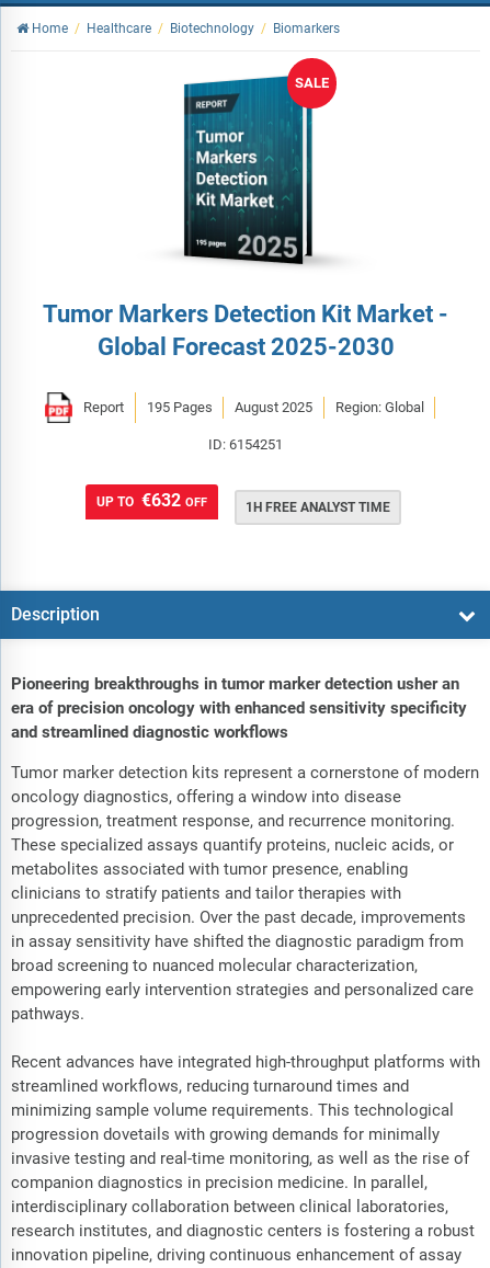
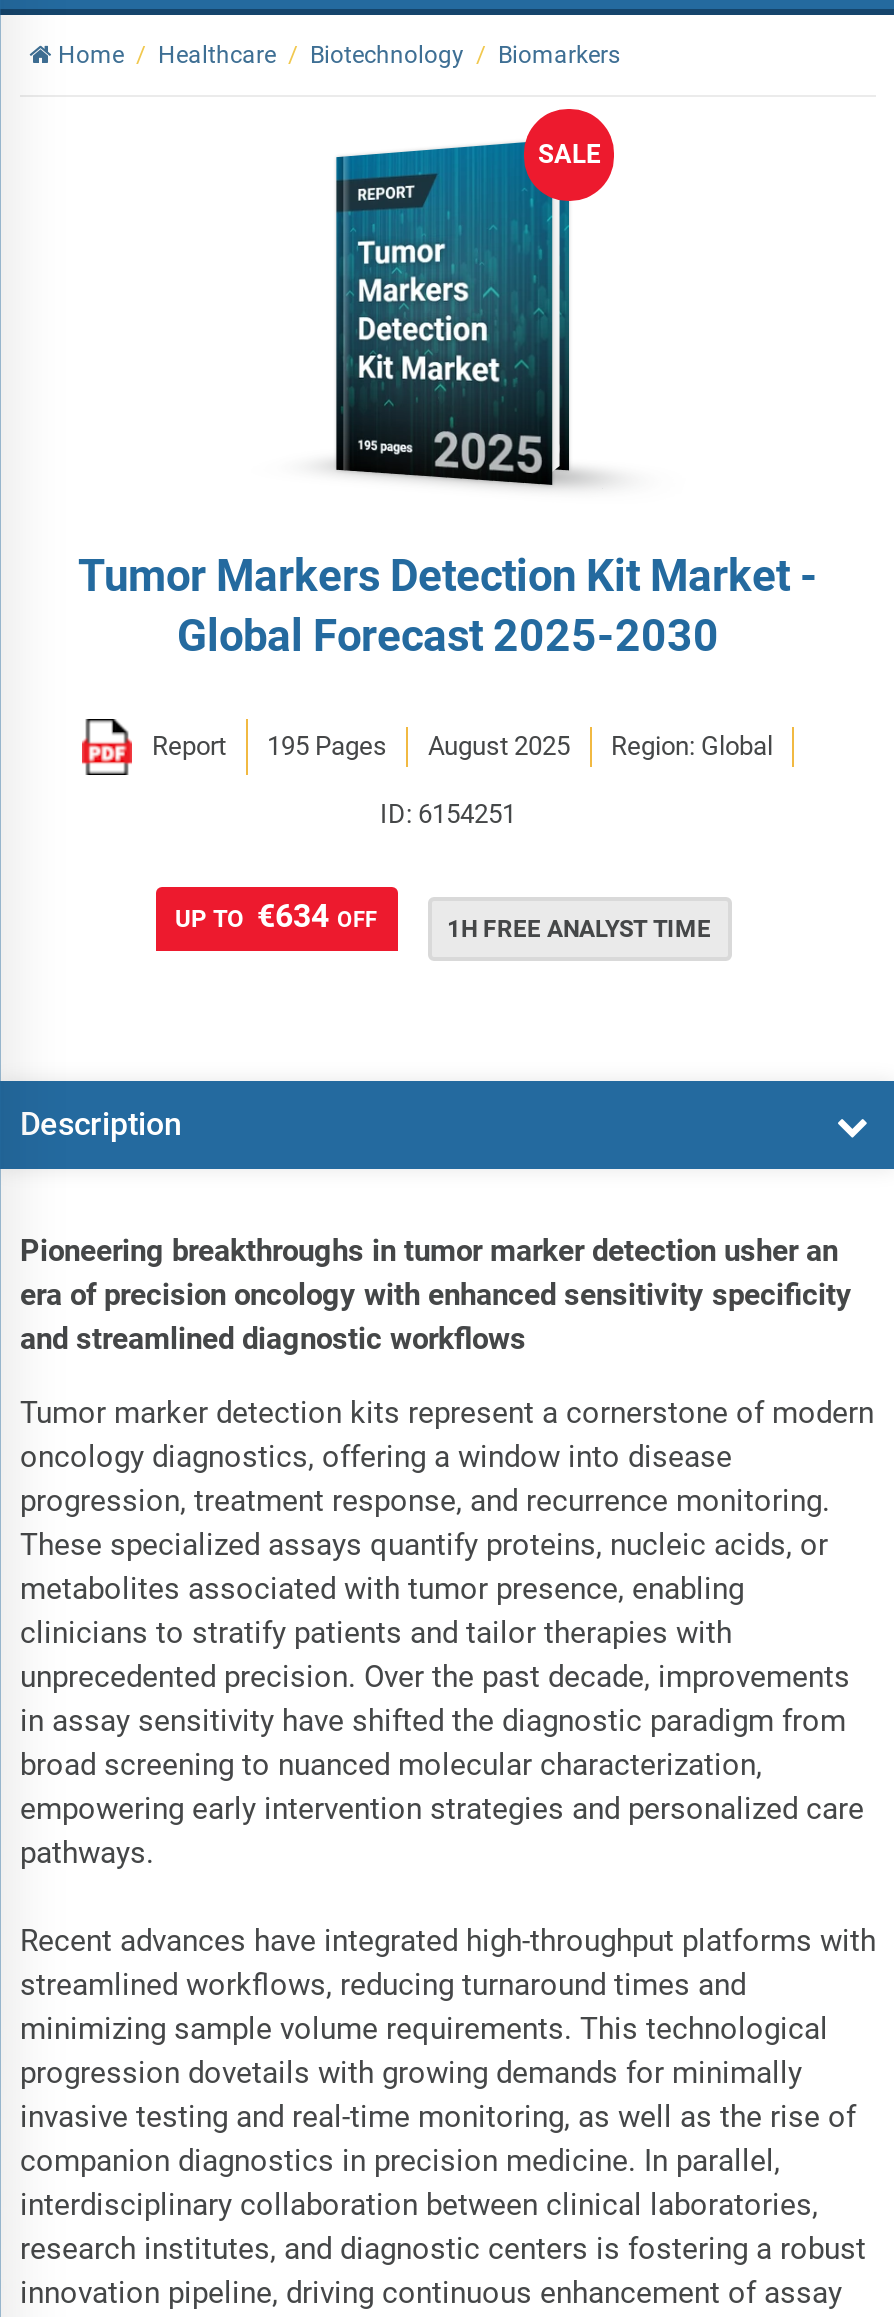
- UP TO €632 OFF
+ UP TO €634 OFF
